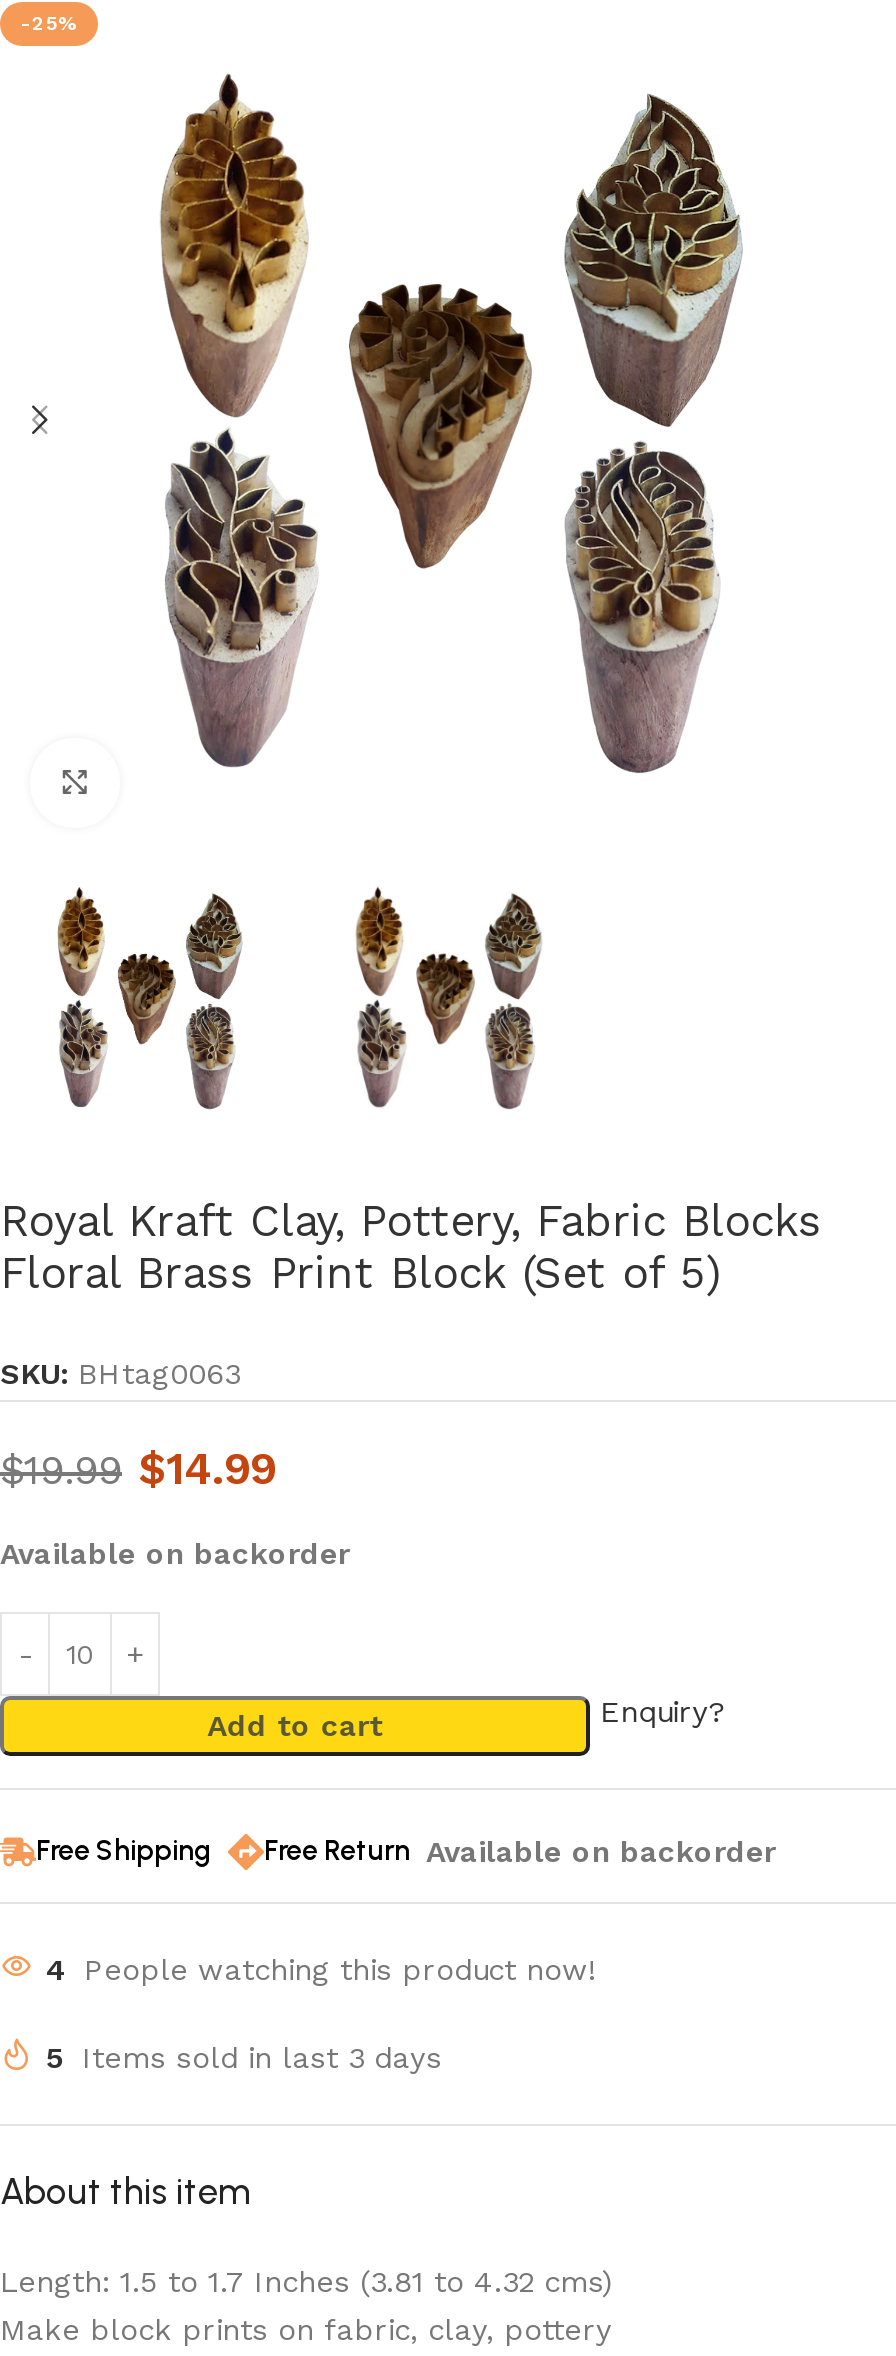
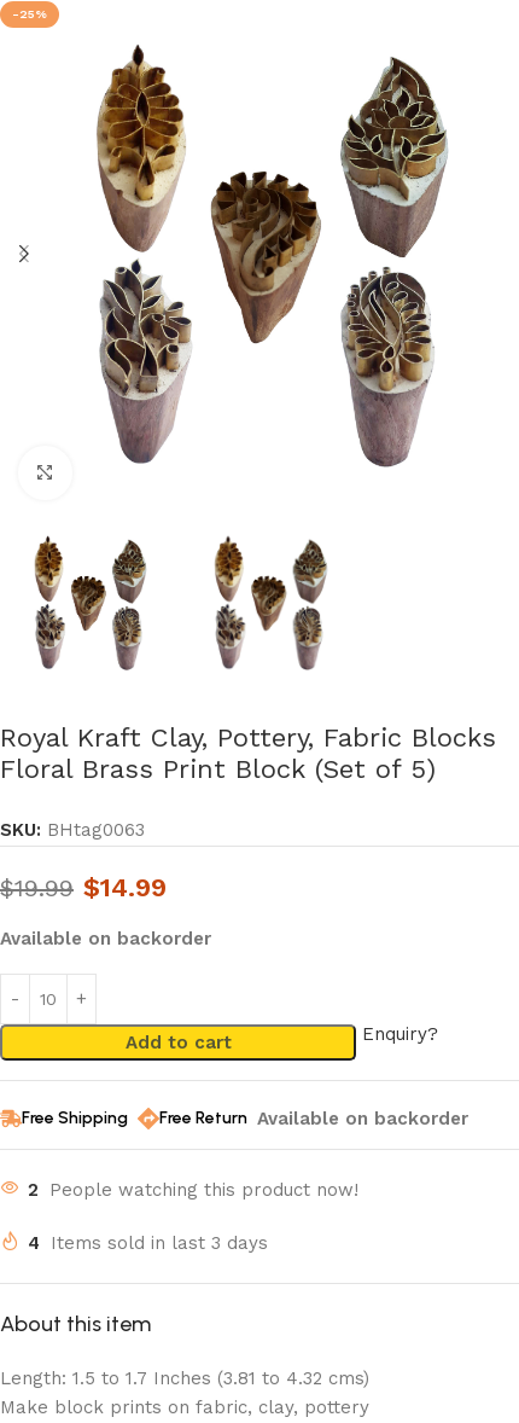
- 4 People watching this product now!
+ 2 People watching this product now!

- 5 Items sold in last 3 days
+ 4 Items sold in last 3 days
